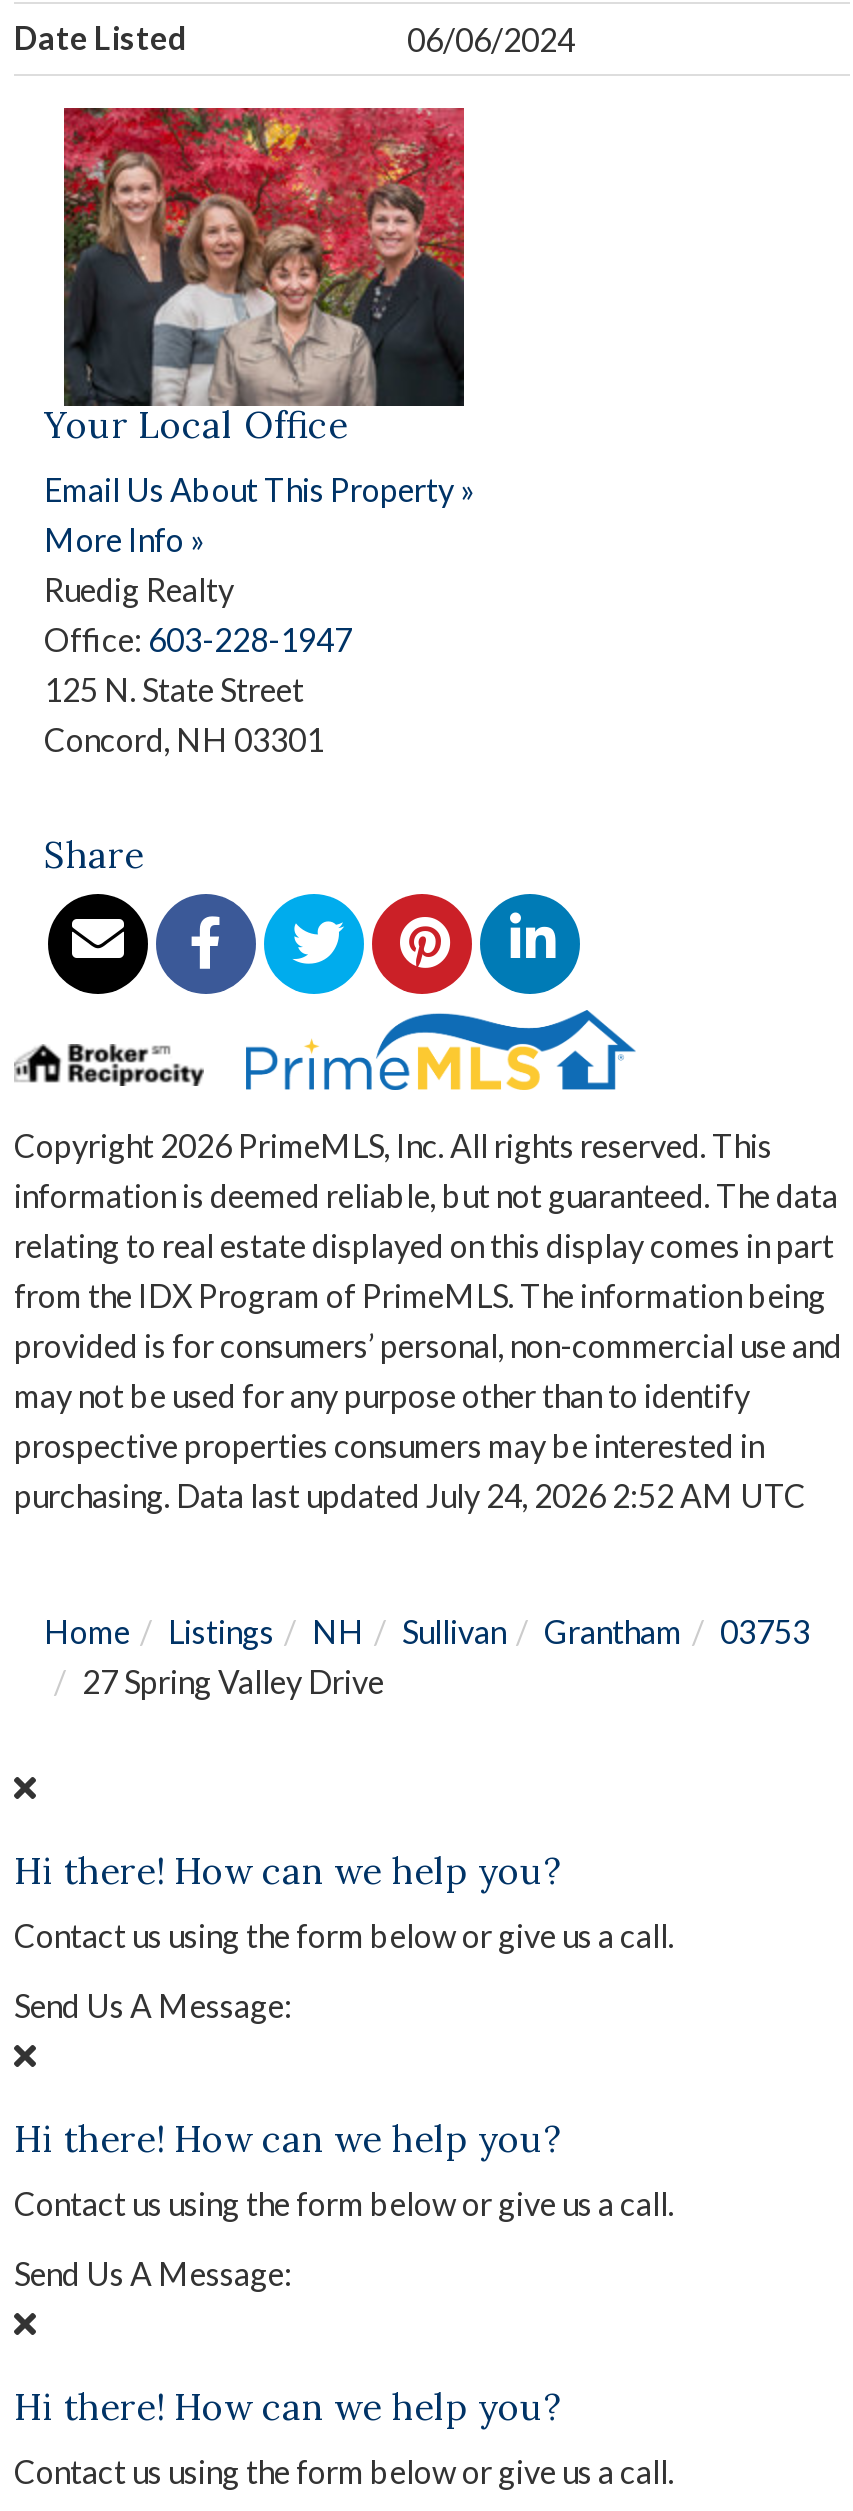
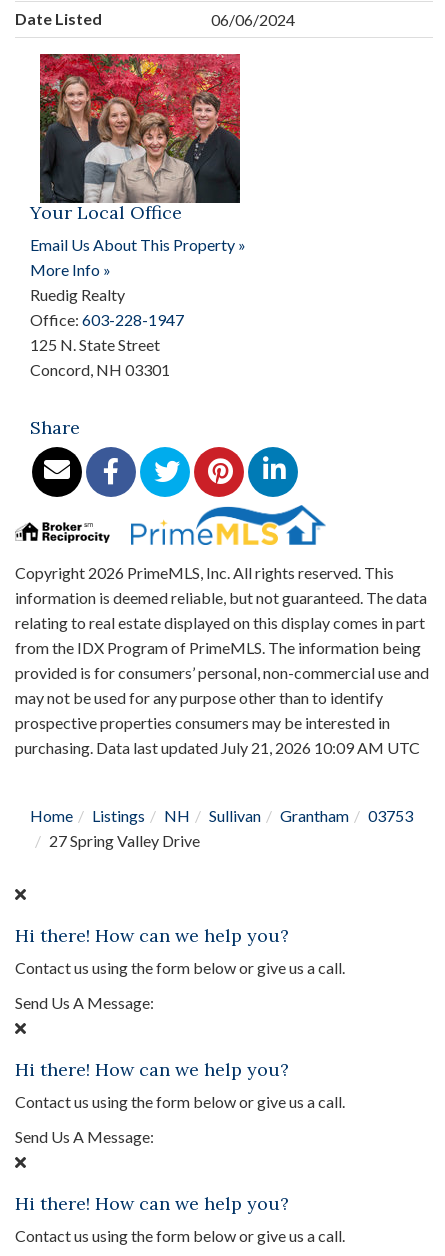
- purchasing. Data last updated July 24, 2026 2:52 AM UTC
+ purchasing. Data last updated July 21, 2026 10:09 AM UTC
